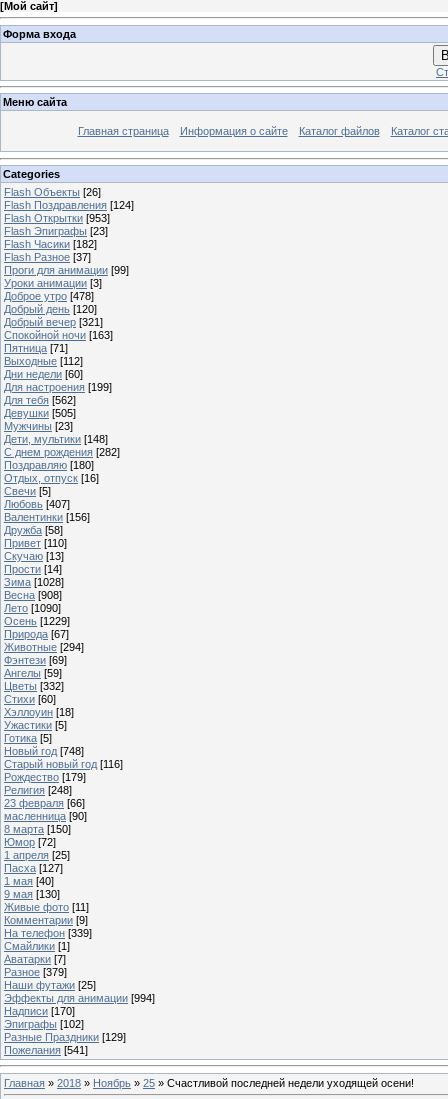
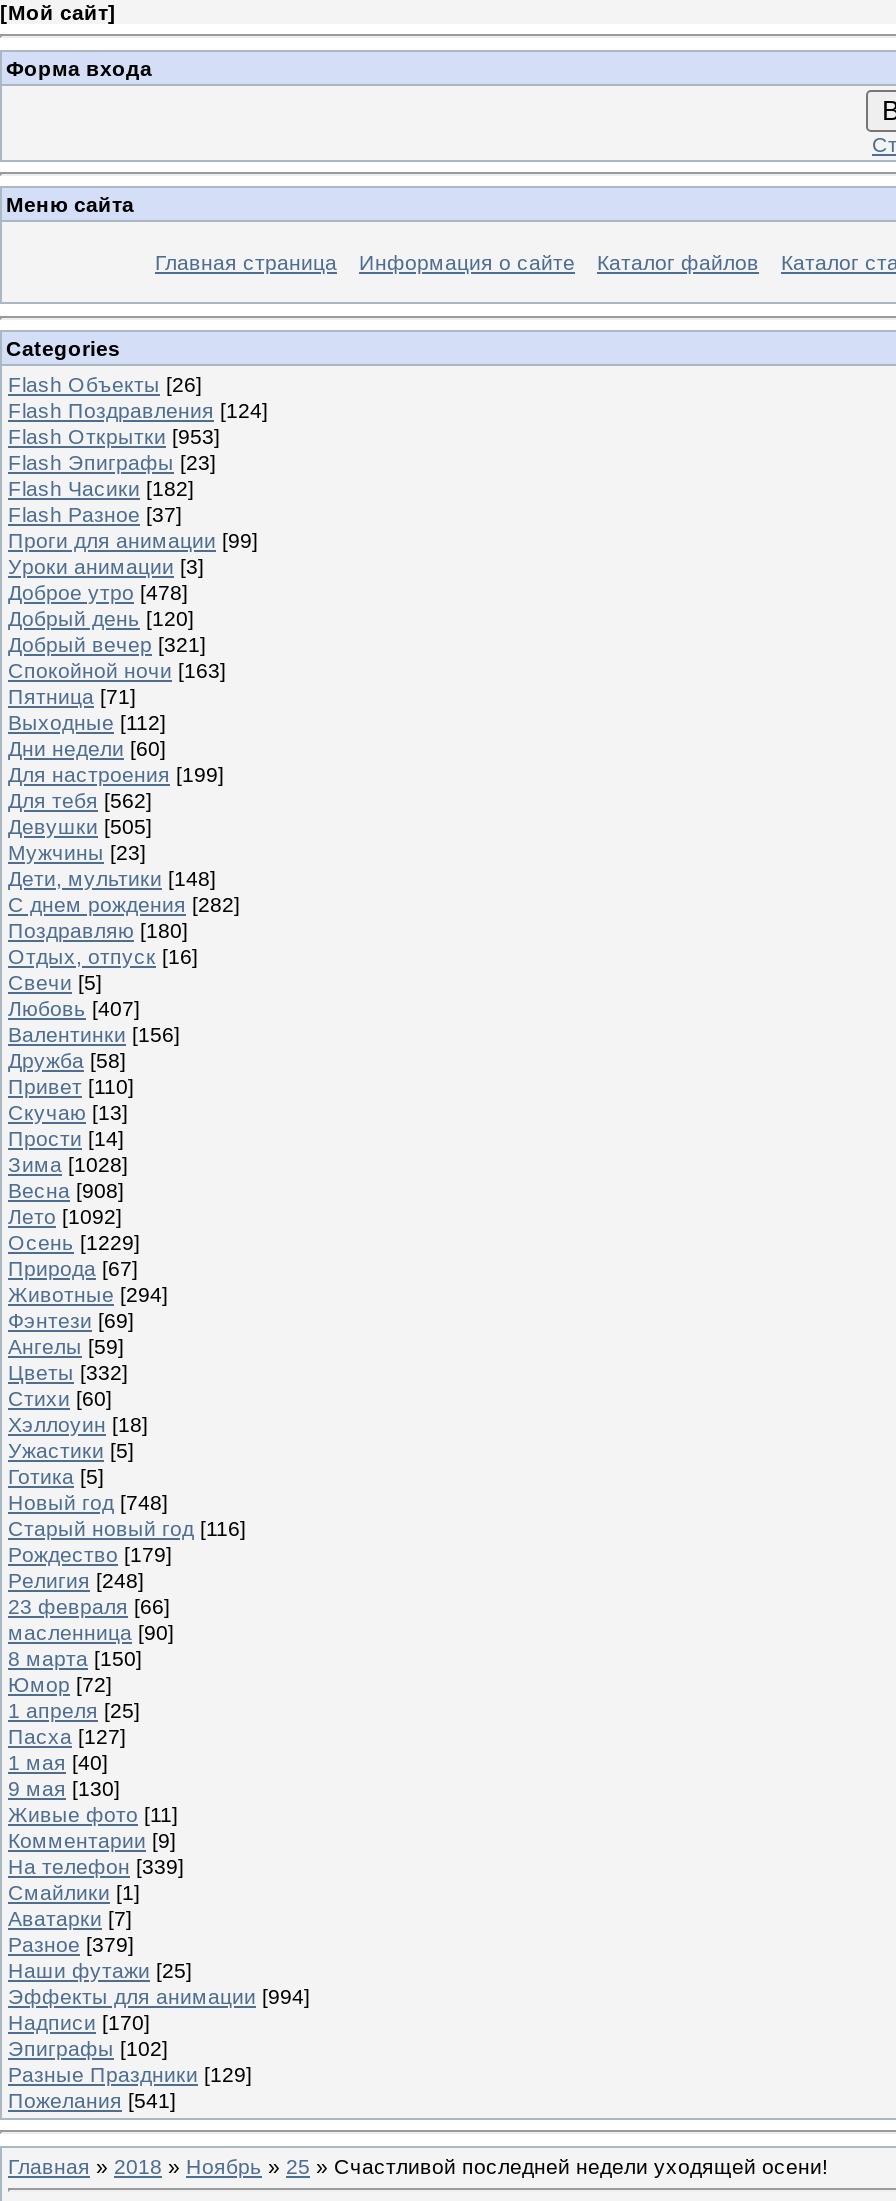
- Лето [1090]
+ Лето [1092]
